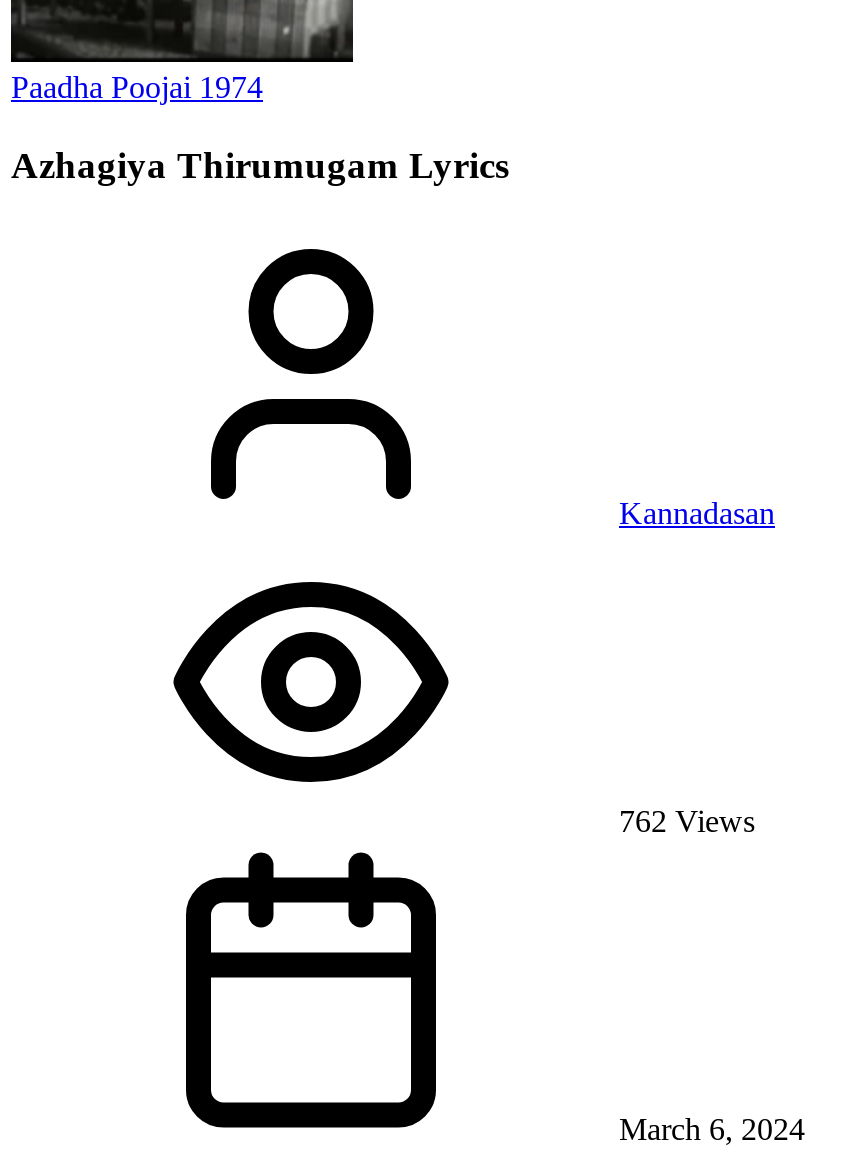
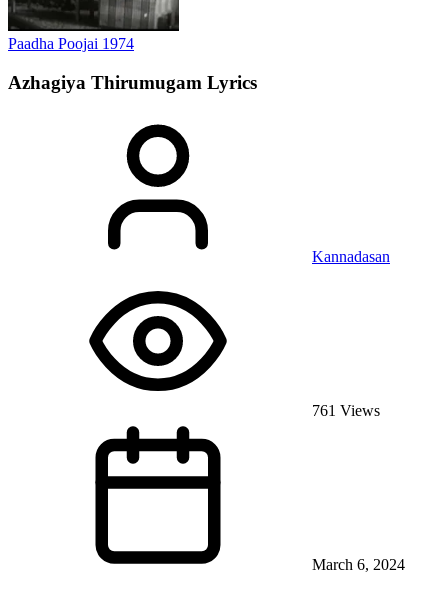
- 762 Views
+ 761 Views
